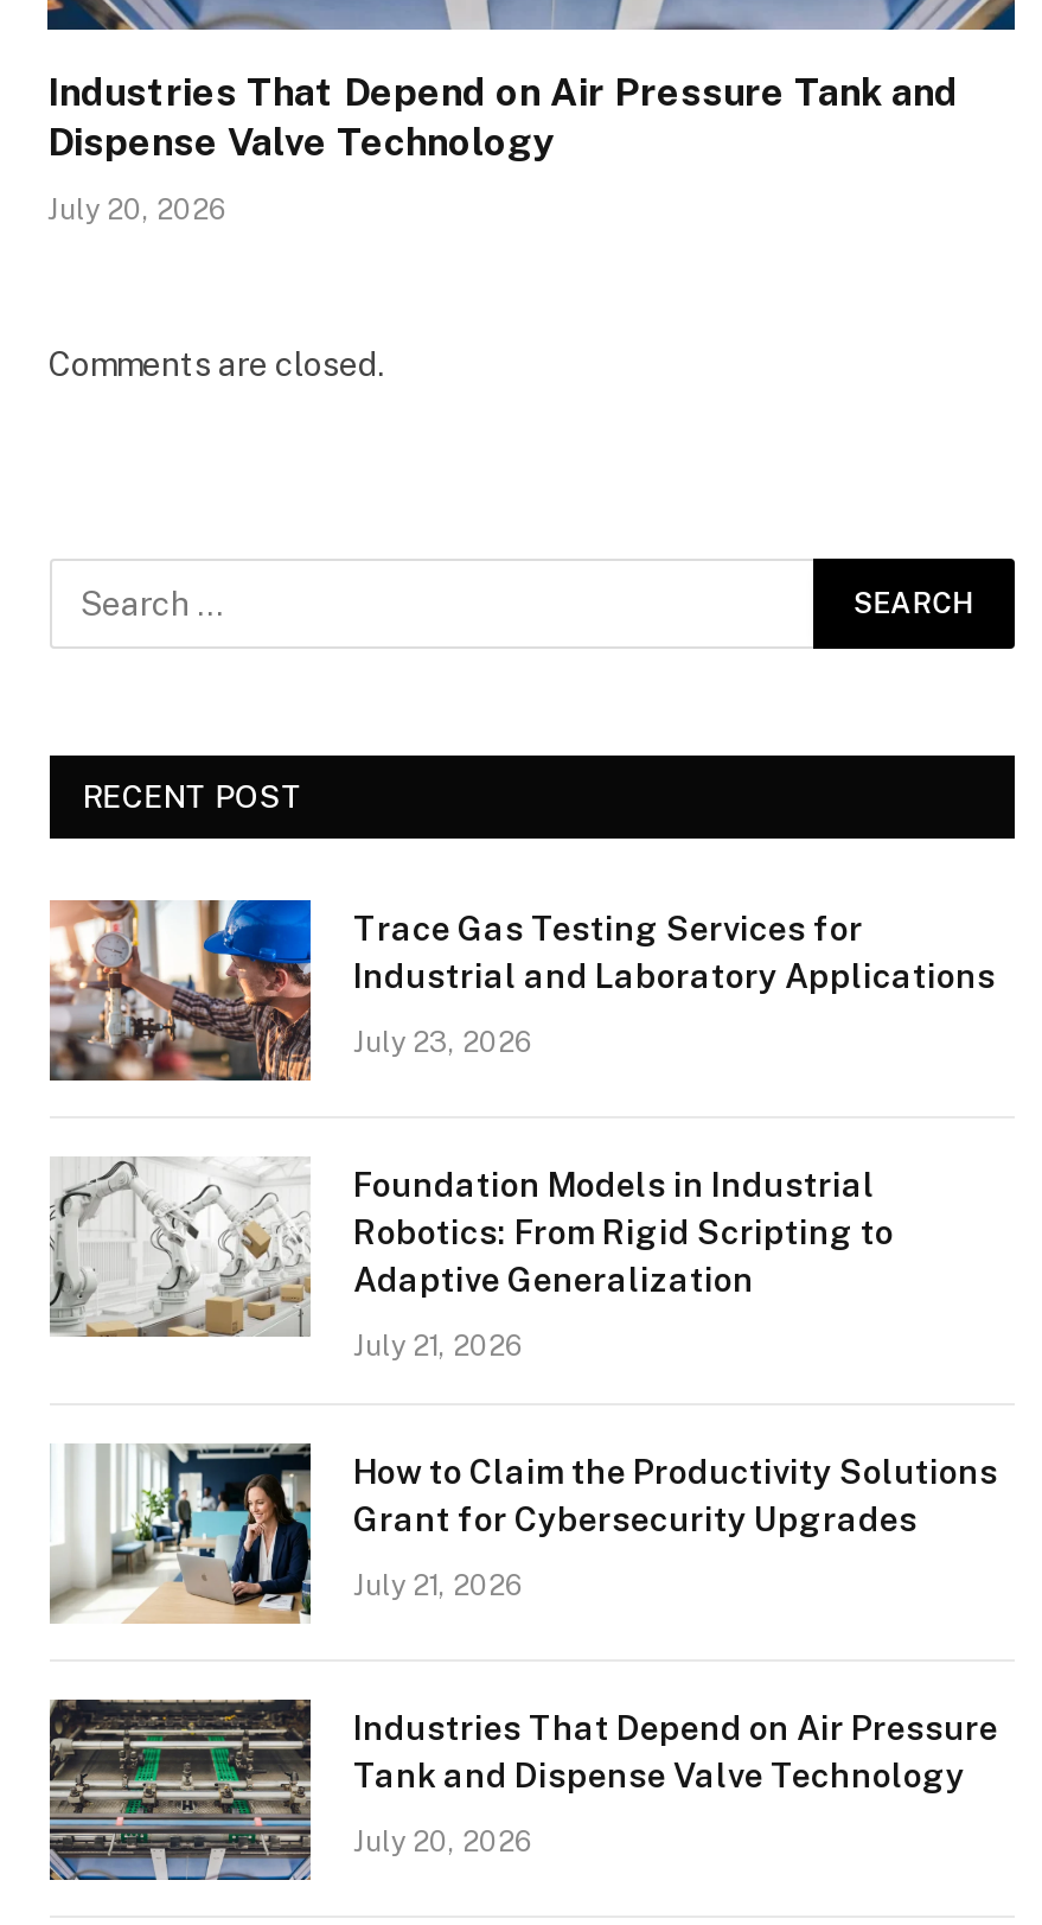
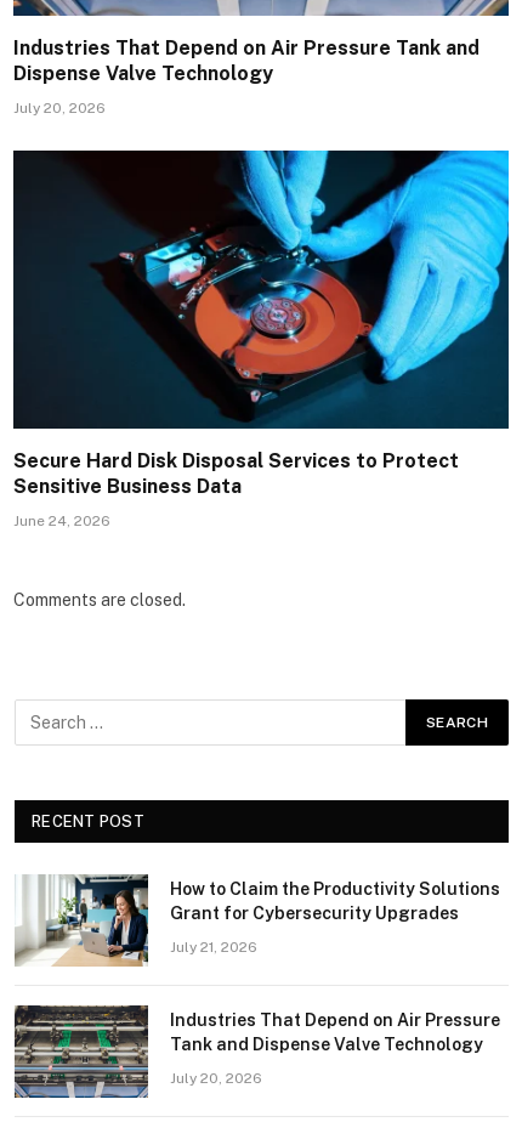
+ [image]
+ Secure Hard Disk Disposal Services to Protect
+ Sensitive Business Data
+ June 24, 2026

moved down: Comments are closed. | RECENT POST

- [image]
- Trace Gas Testing Services for
- Industrial and Laboratory Applications
- July 23, 2026

- [image]
- Foundation Models in Industrial
- Robotics: From Rigid Scripting to
- Adaptive Generalization
- July 21, 2026
